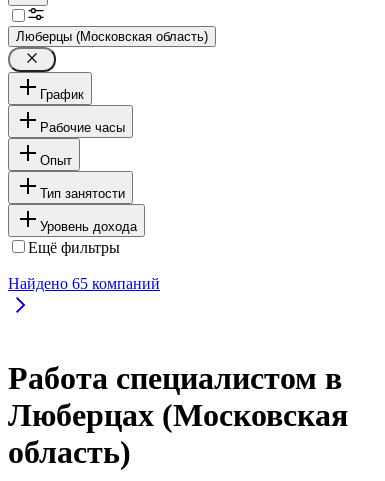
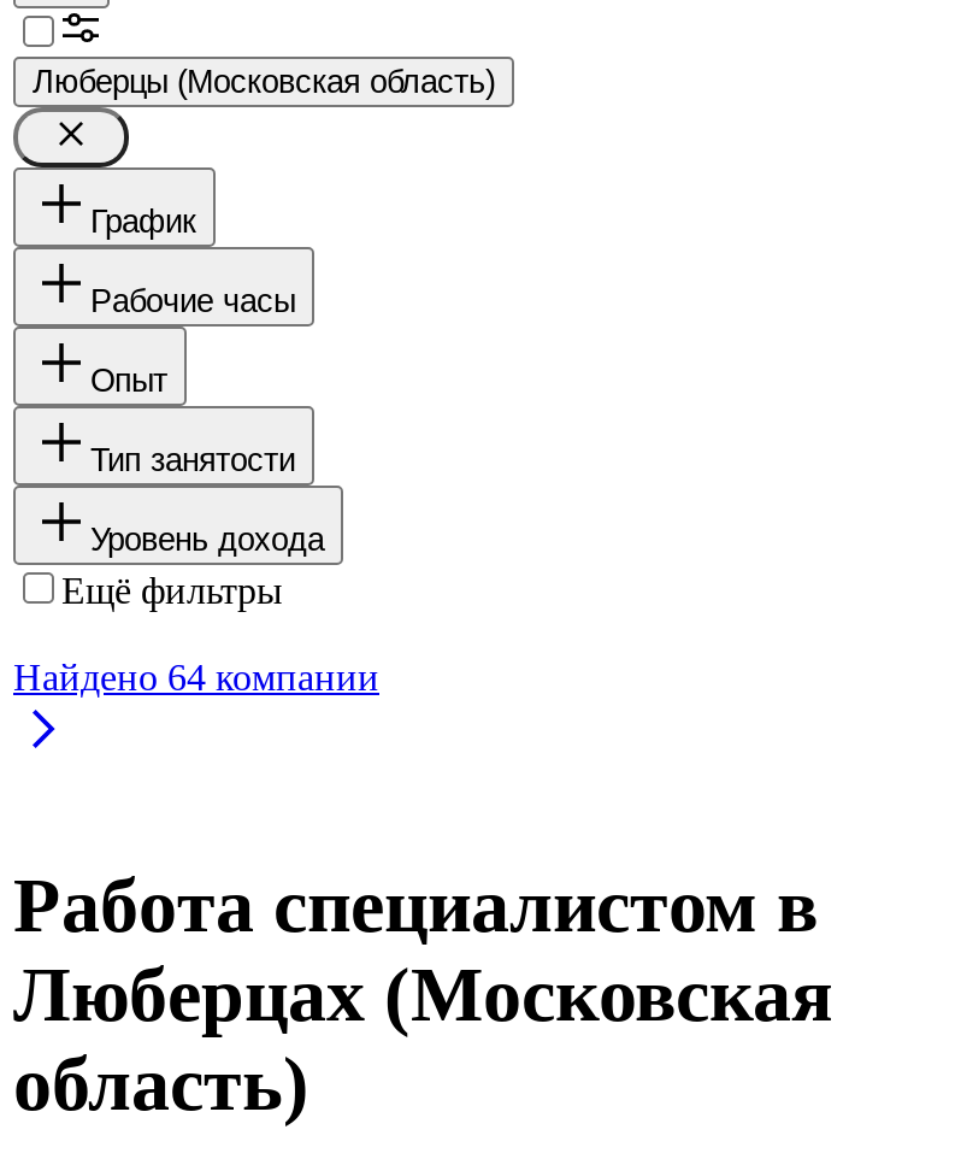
- Найдено 65 компаний
+ Найдено 64 компании
